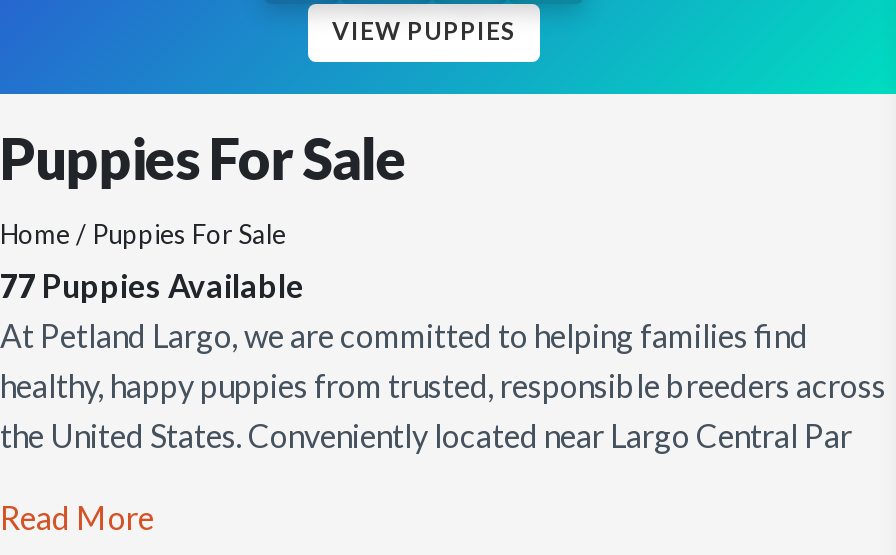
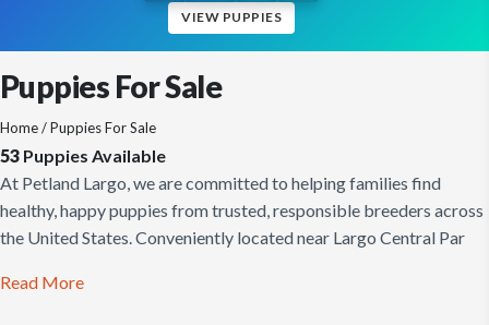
- 77 Puppies Available
+ 53 Puppies Available
